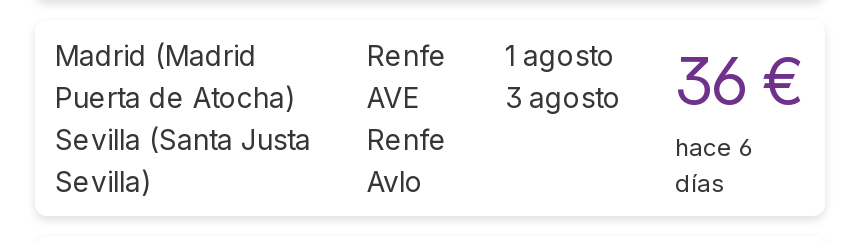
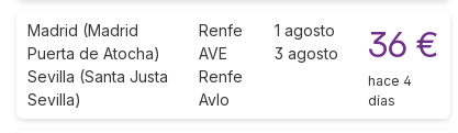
- hace 6
+ hace 4
